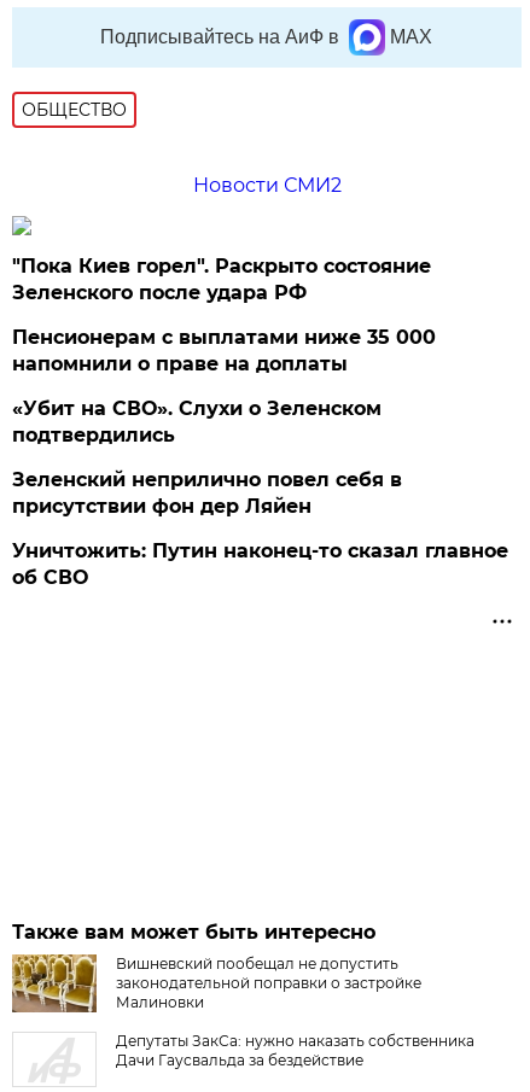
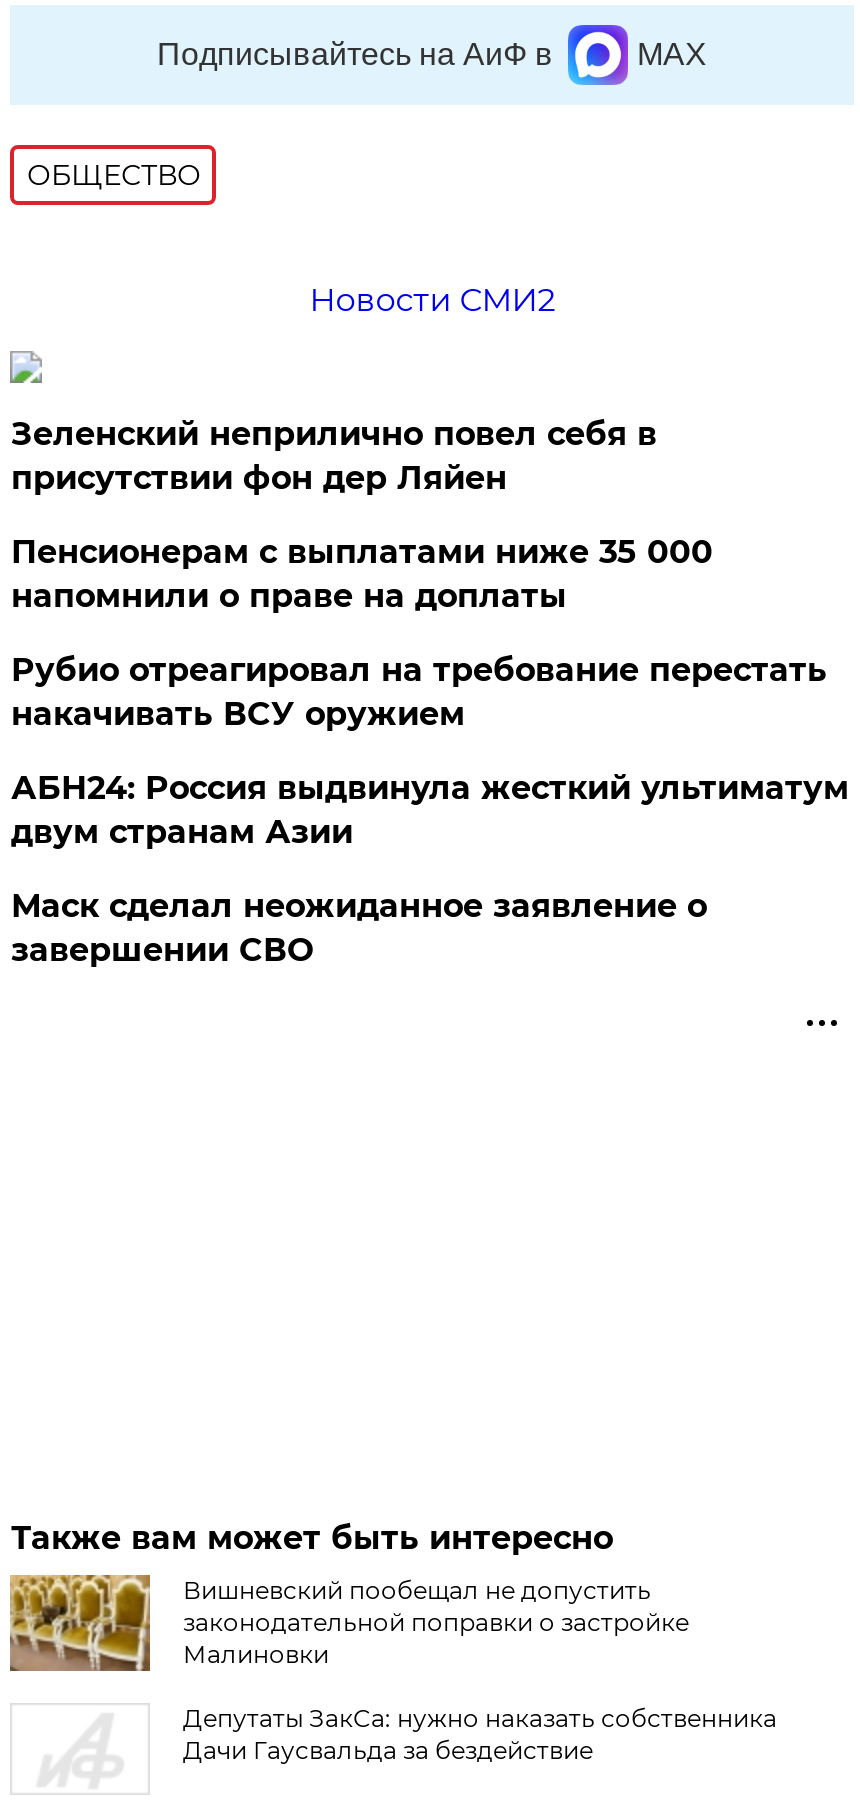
- "Пока Киев горел". Раскрыто состояние
- Зеленского после удара РФ

+ АБН24: Россия выдвинула жесткий ультиматум
+ двум странам Азии

- «Убит на СВО». Слухи о Зеленском
- подтвердились
+ Рубио отреагировал на требование перестать
+ накачивать ВСУ оружием

moved up: Зеленский неприлично повел cебя в | присутствии фон дер Ляйен

- Уничтожить: Путин наконец-то сказал главное
- об СВО
+ Маск сделал неожиданное заявление о
+ завершении СВО
